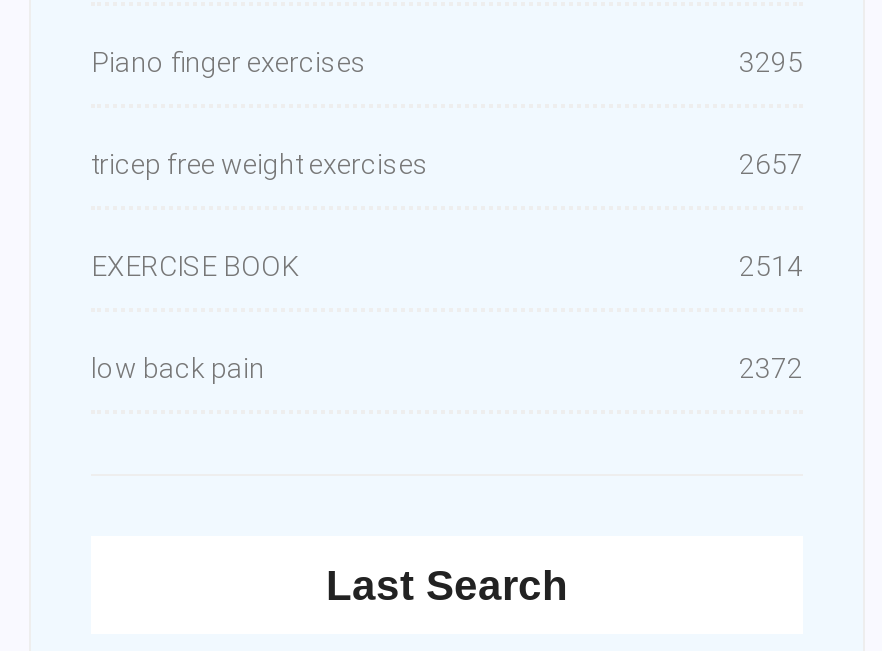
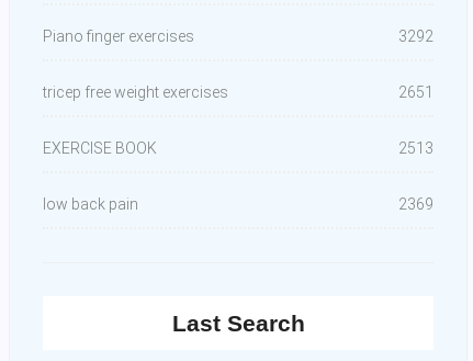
- 3295
+ 3292

- 2657
+ 2651

- 2514
+ 2513

- 2372
+ 2369
